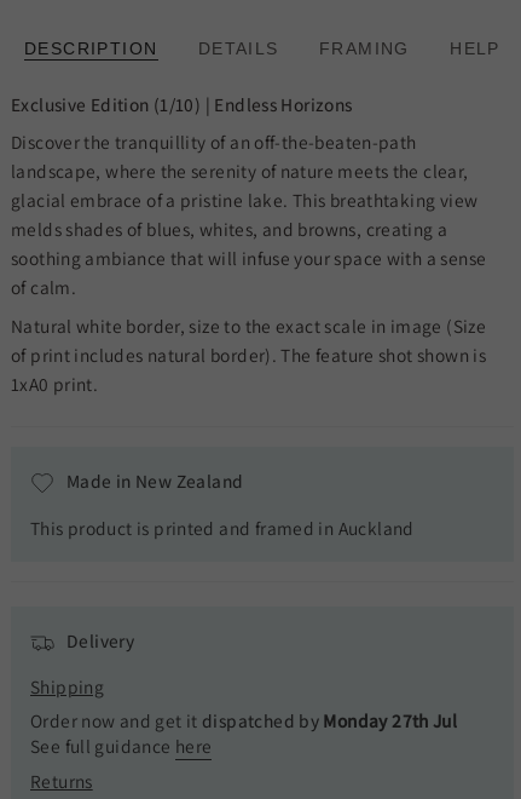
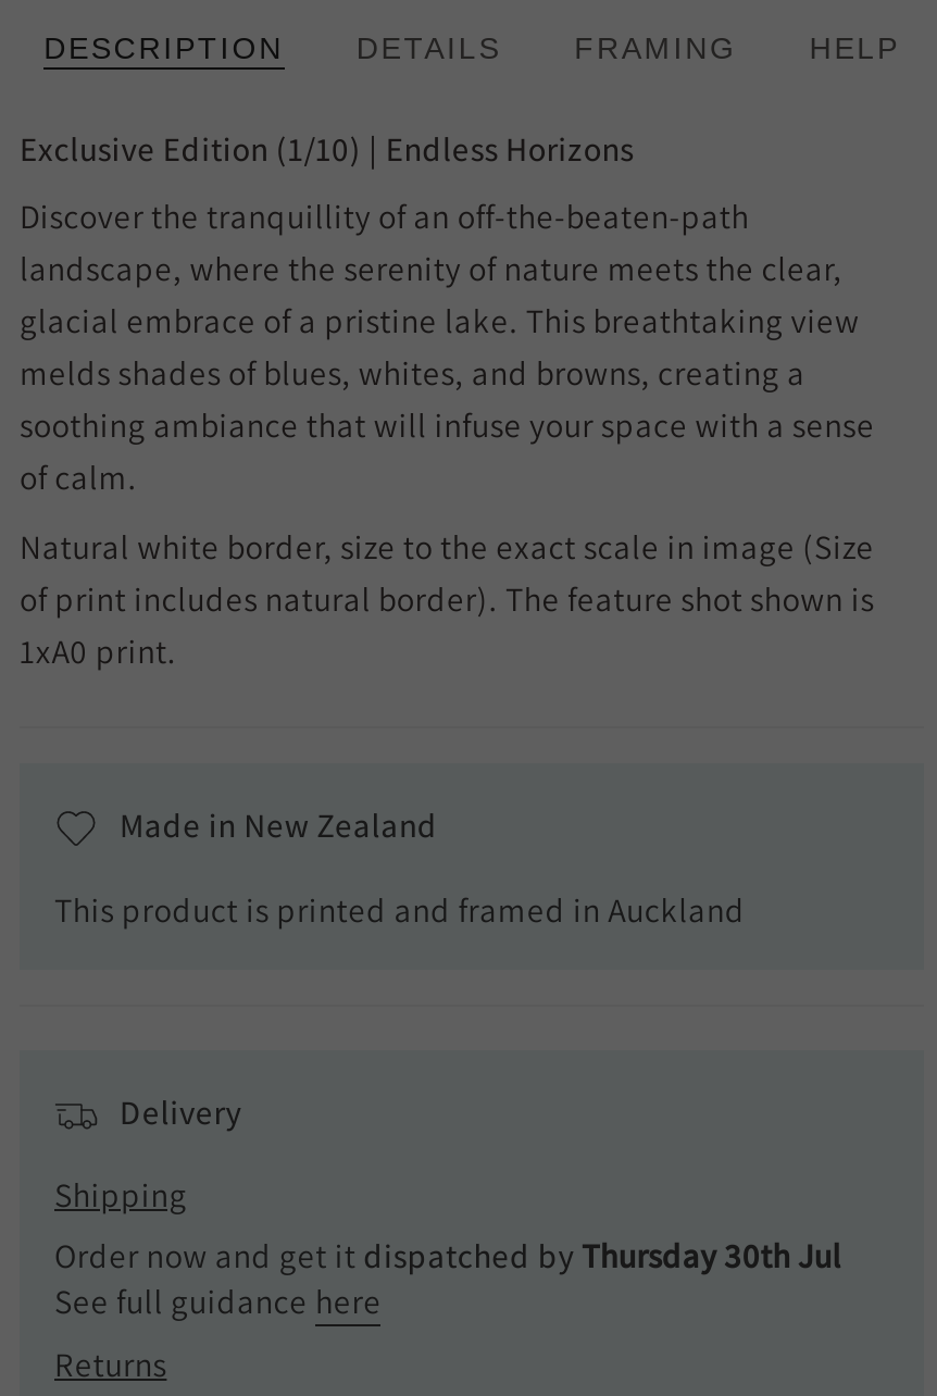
- Order now and get it dispatched by Monday 27th Jul
+ Order now and get it dispatched by Thursday 30th Jul
